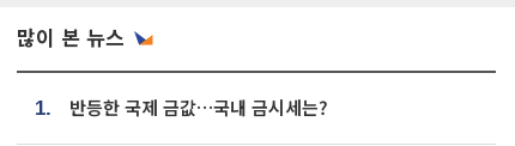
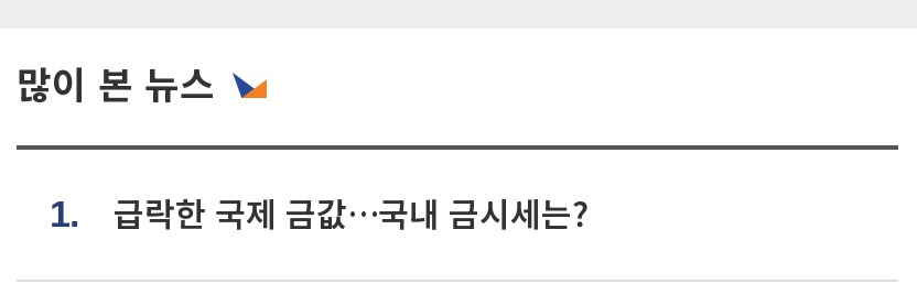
- 반등한 국제 금값…국내 금시세는?
+ 급락한 국제 금값…국내 금시세는?
